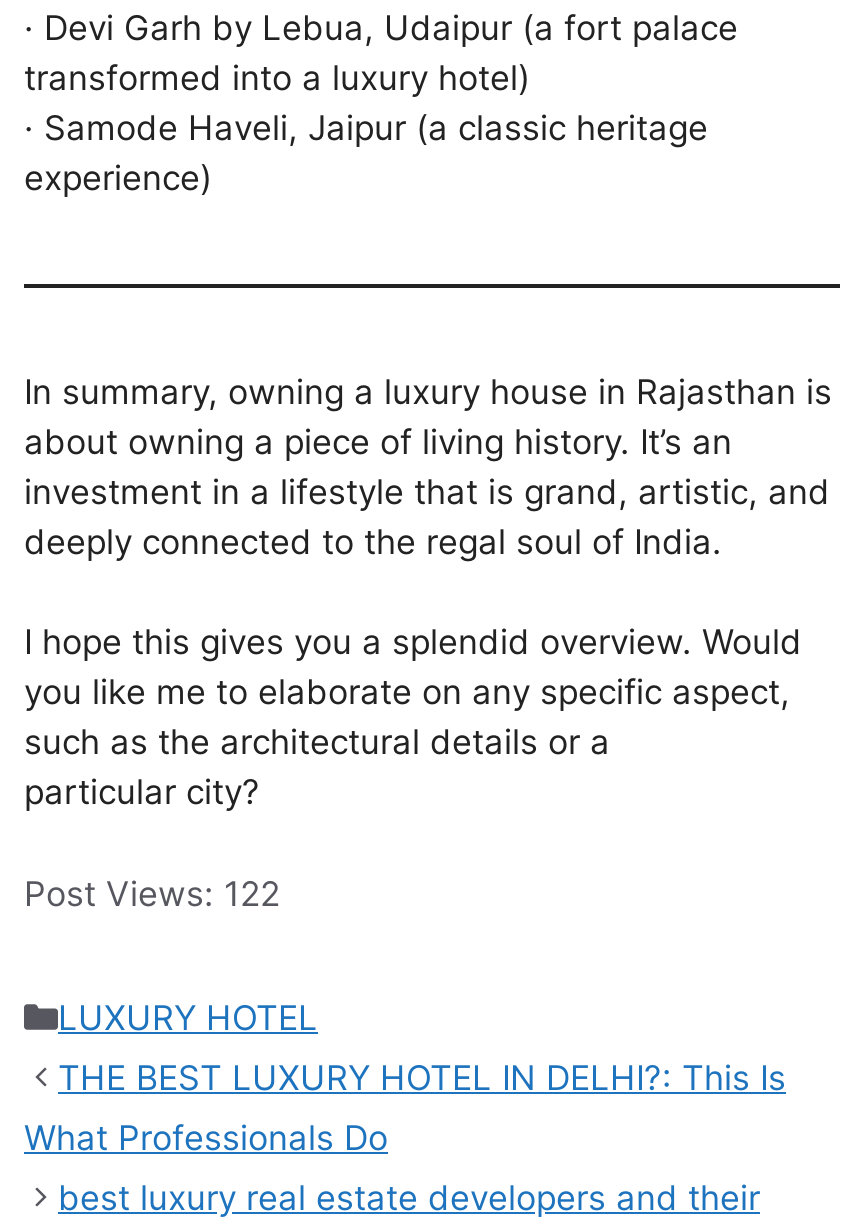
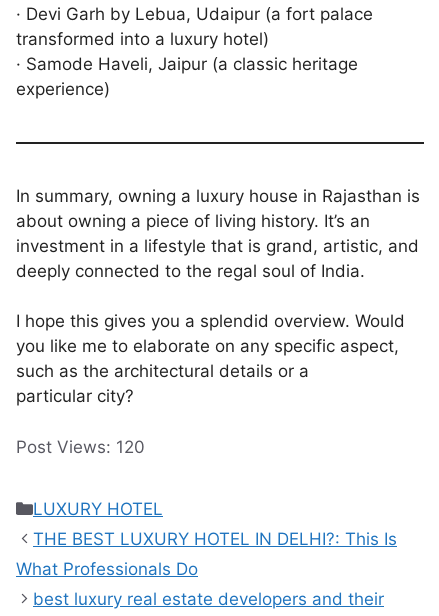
- Post Views: 122
+ Post Views: 120
